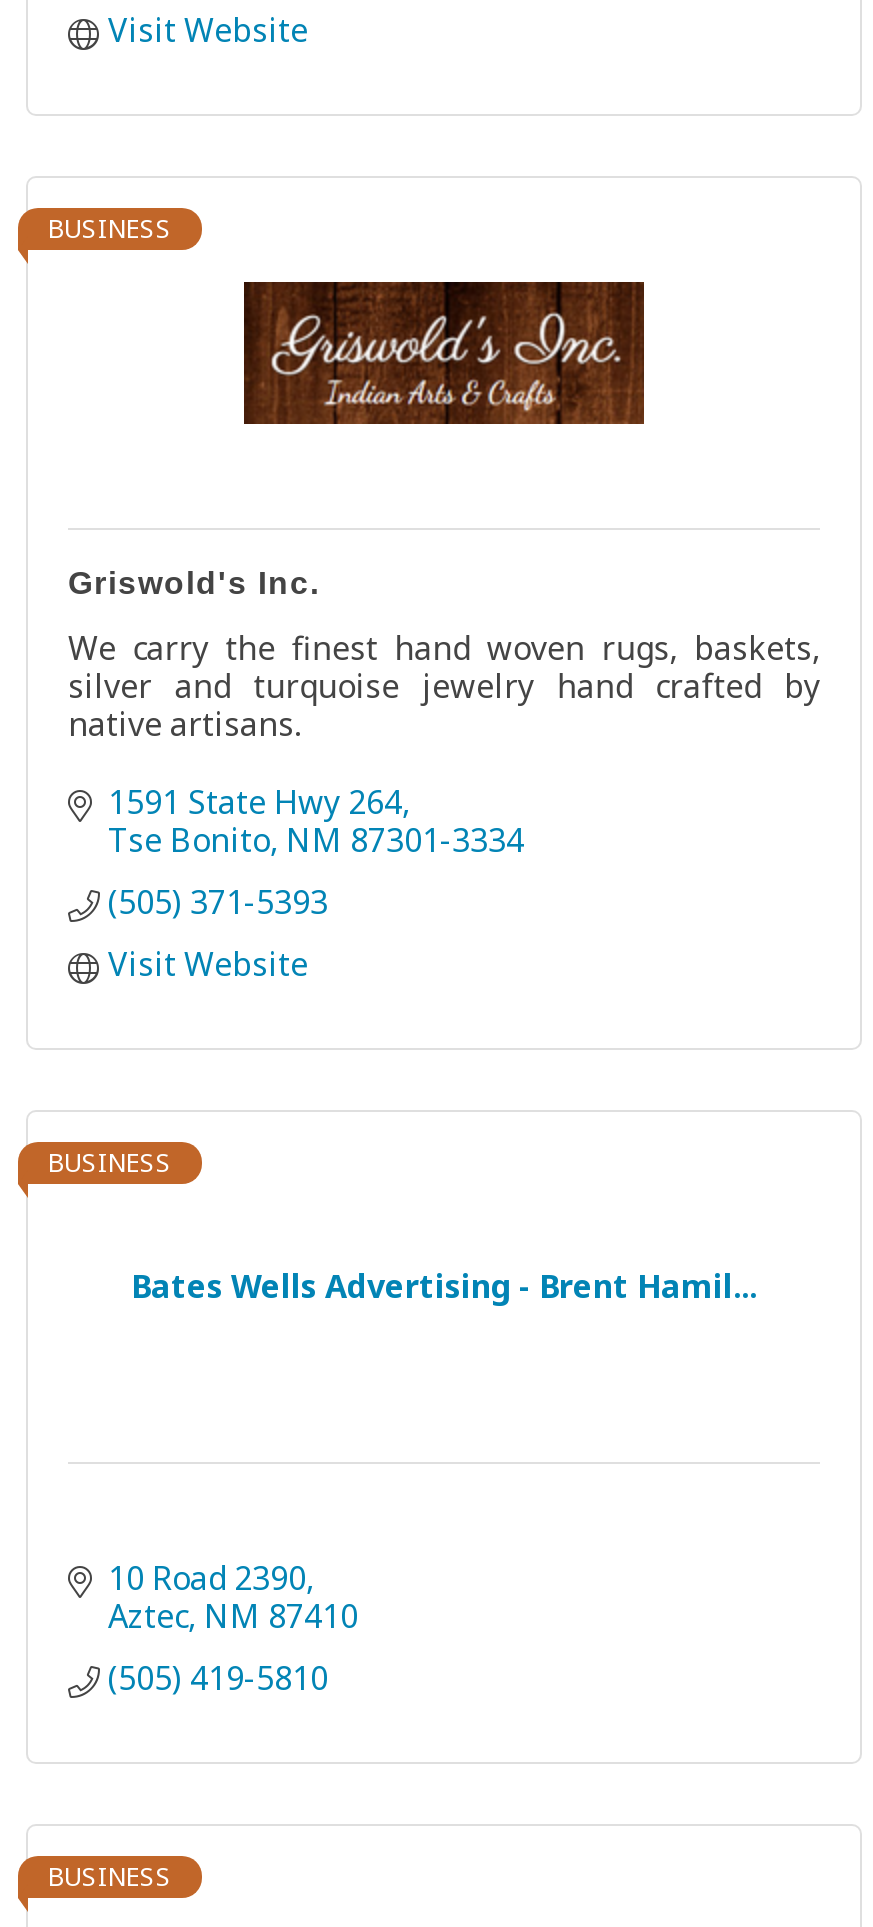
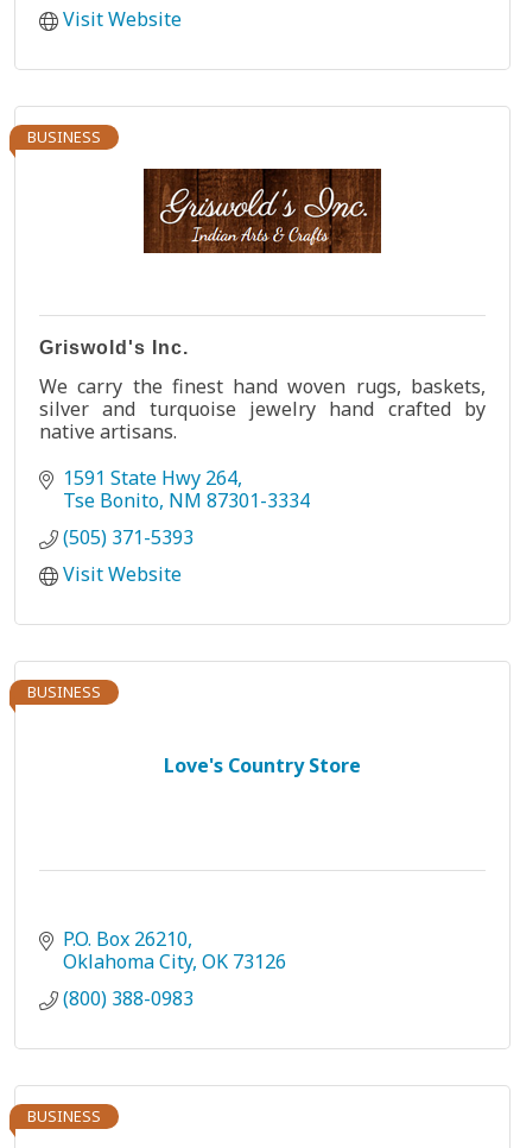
- Bates Wells Advertising - Brent Hamil...
+ Love's Country Store

- 10 Road 2390
- Aztec NM 87410
- (505) 419-5810
+ P.O. Box 26210
+ Oklahoma City OK 73126
+ (800) 388-0983
